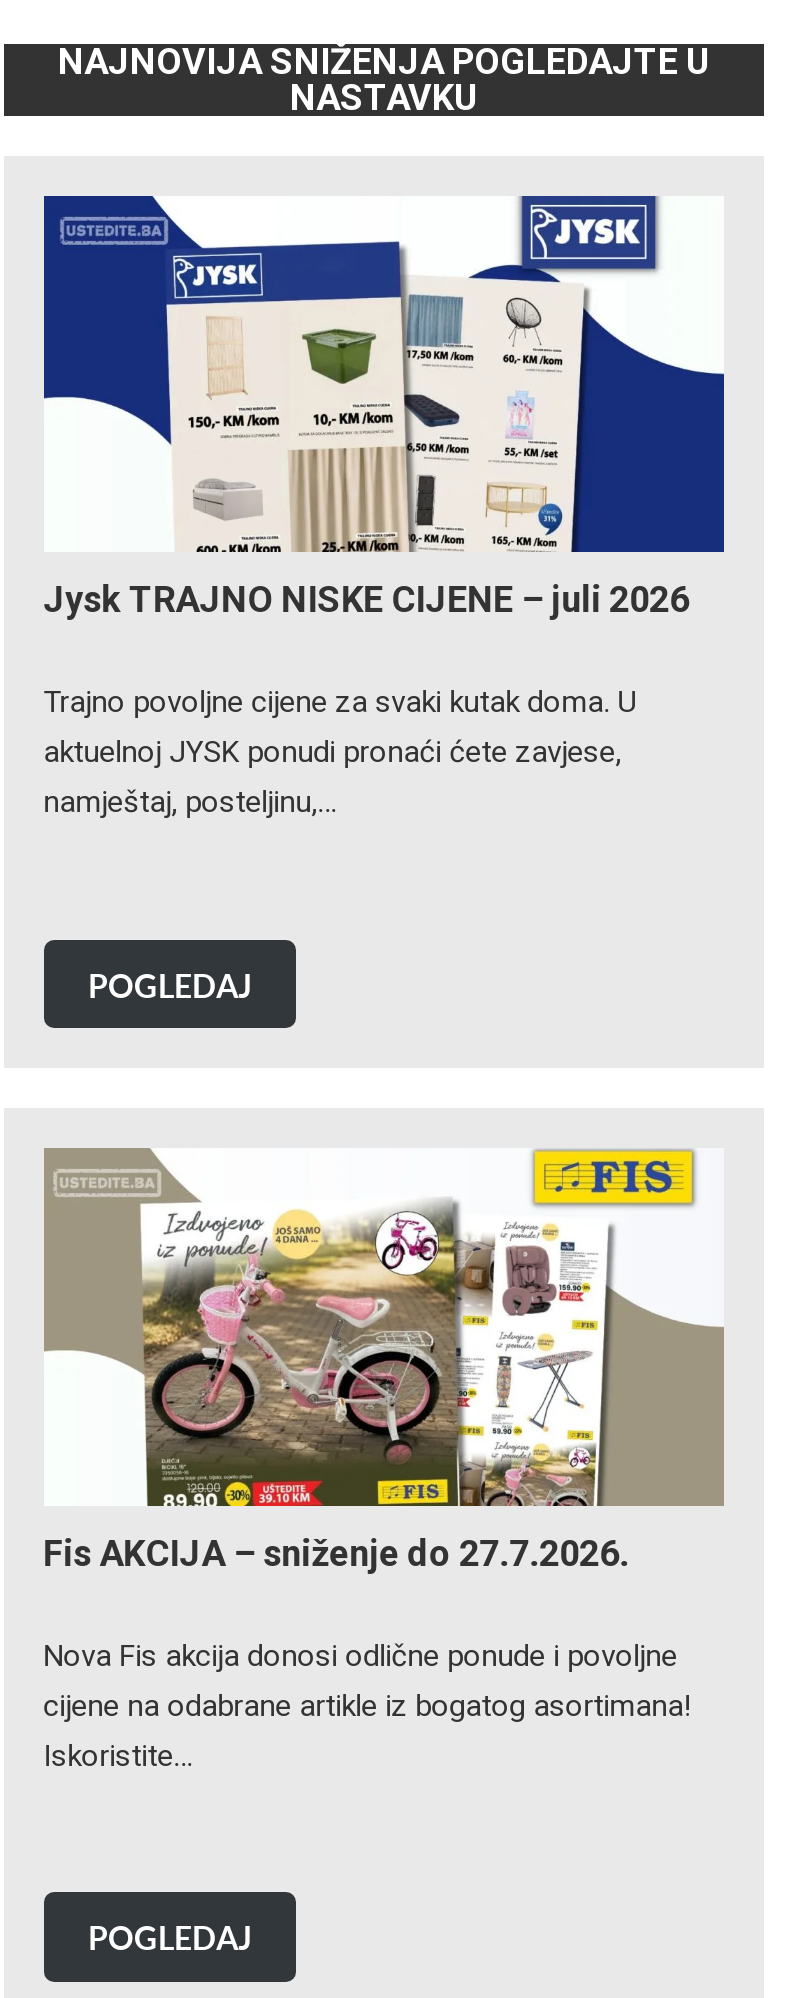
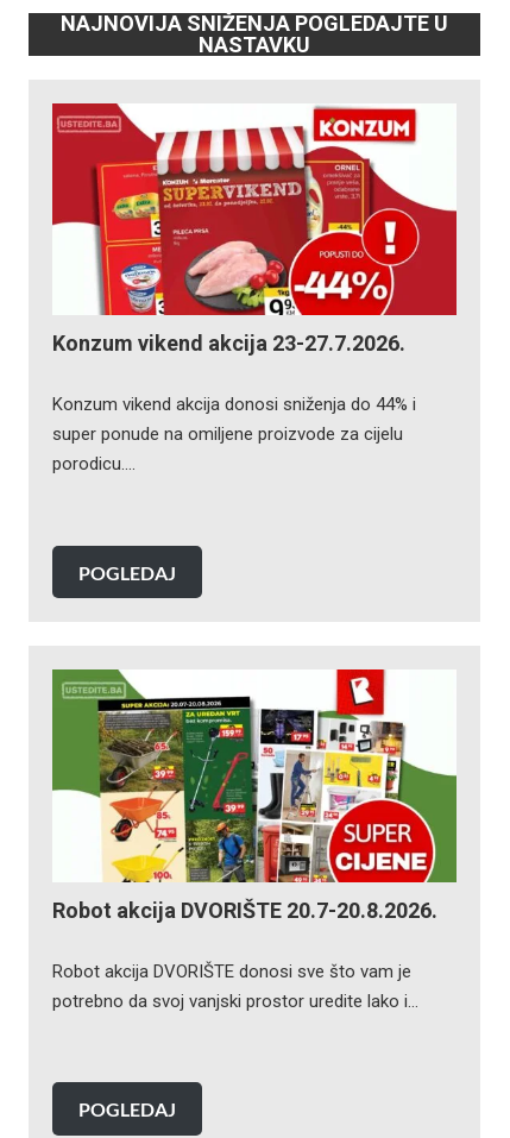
- [image]
- Jysk TRAJNO NISKE CIJENE – juli 2026
+ [image]
+ Konzum vikend akcija 23-27.7.2026.

- Trajno povoljne cijene za svaki kutak doma. U
- aktuelnoj JYSK ponudi pronaći ćete zavjese,
- namještaj, posteljinu,…
+ Konzum vikend akcija donosi sniženja do 44% i
+ super ponude na omiljene proizvode za cijelu
+ porodicu….

- [image]
- Fis AKCIJA – sniženje do 27.7.2026.
+ [image]
+ Robot akcija DVORIŠTE 20.7-20.8.2026.

- Nova Fis akcija donosi odlične ponude i povoljne
- cijene na odabrane artikle iz bogatog asortimana!
- Iskoristite…
+ Robot akcija DVORIŠTE donosi sve što vam je
+ potrebno da svoj vanjski prostor uredite lako i…
